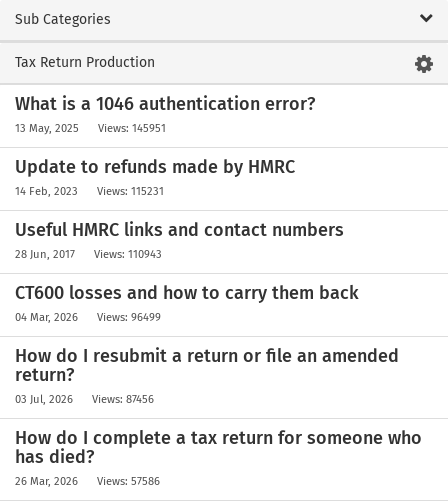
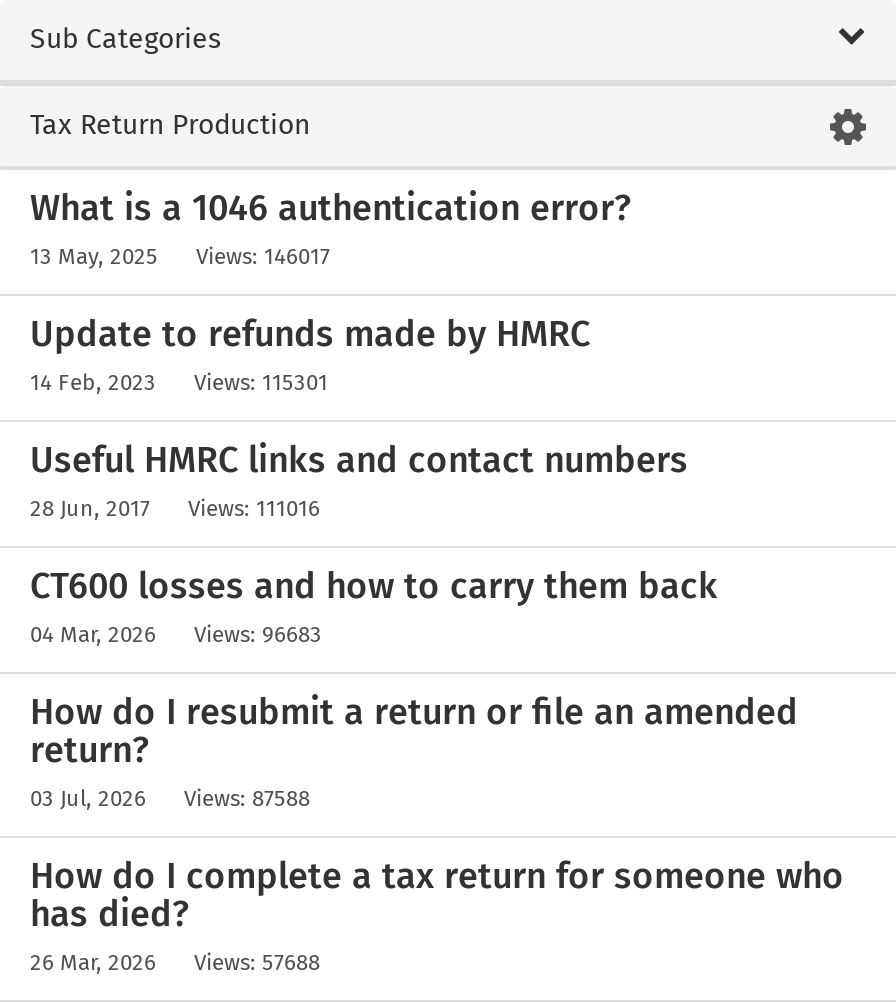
- 13 May, 2025 Views: 145951
+ 13 May, 2025 Views: 146017

- 14 Feb, 2023 Views: 115231
+ 14 Feb, 2023 Views: 115301

- 28 Jun, 2017 Views: 110943
+ 28 Jun, 2017 Views: 111016

- 04 Mar, 2026 Views: 96499
+ 04 Mar, 2026 Views: 96683

- 03 Jul, 2026 Views: 87456
+ 03 Jul, 2026 Views: 87588

- 26 Mar, 2026 Views: 57586
+ 26 Mar, 2026 Views: 57688
